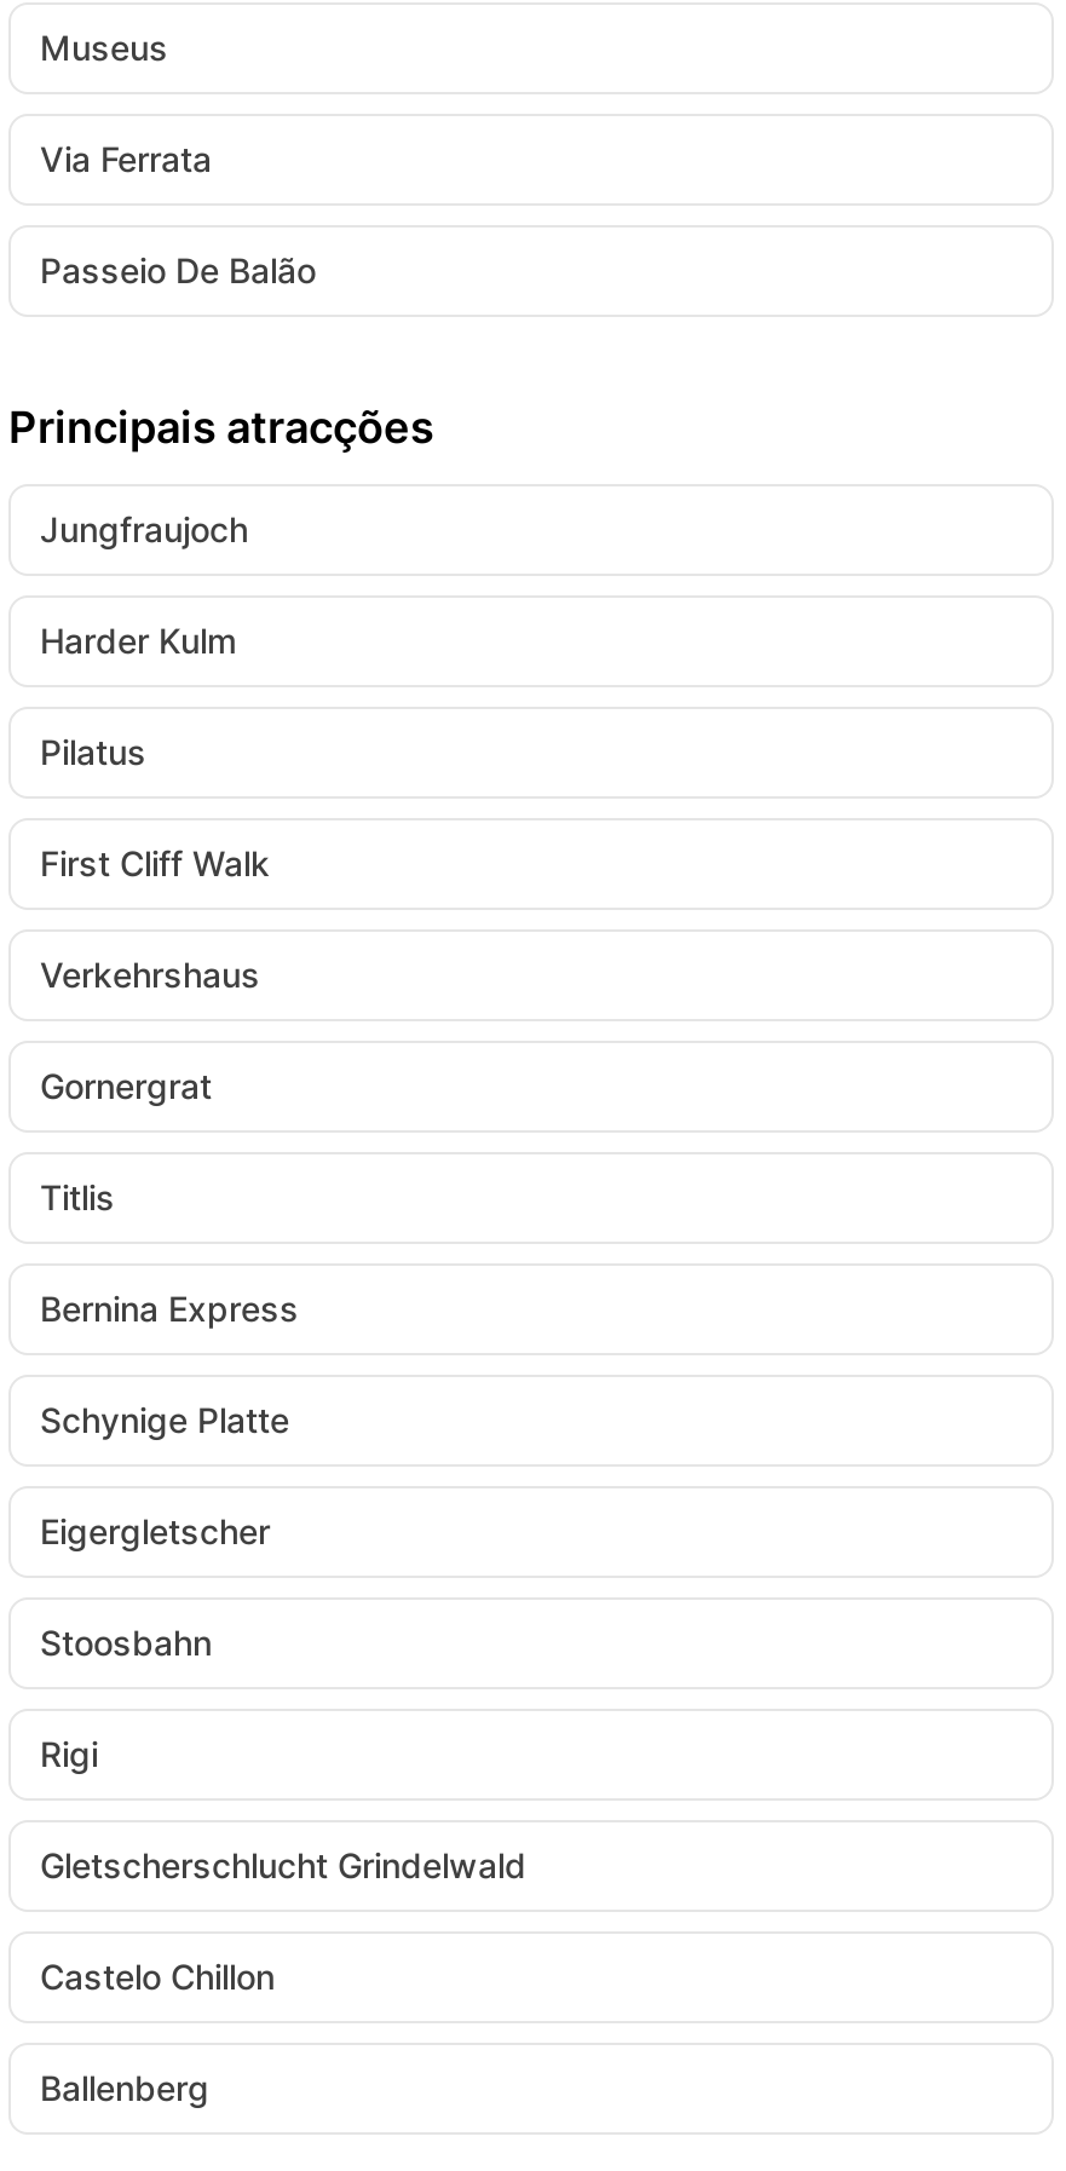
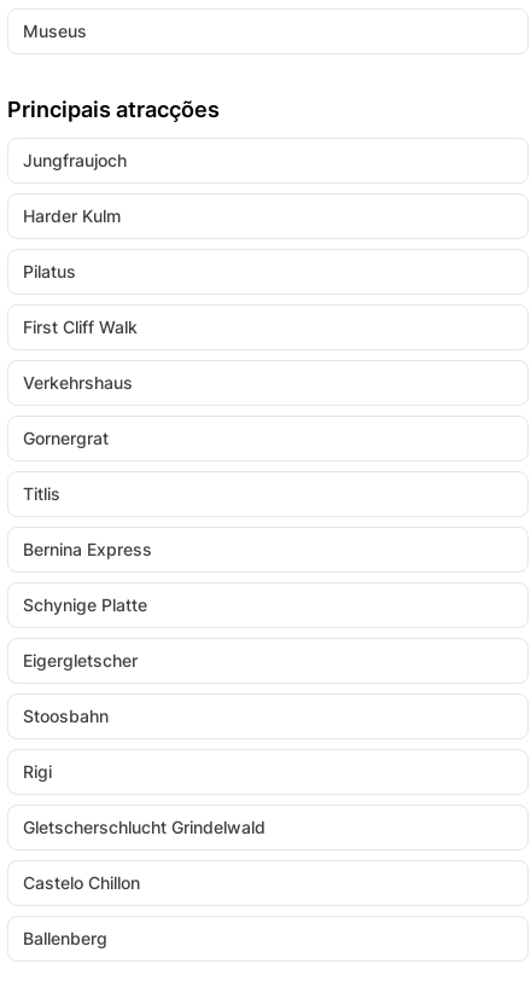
- Via Ferrata
- Passeio De Balão
